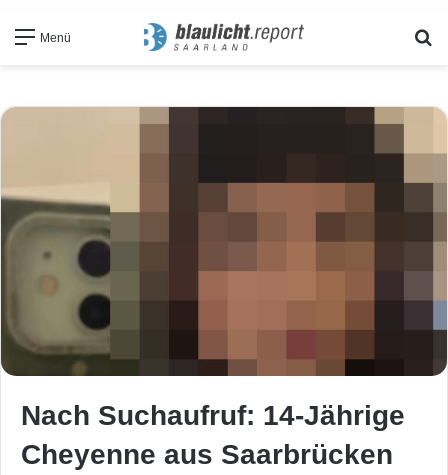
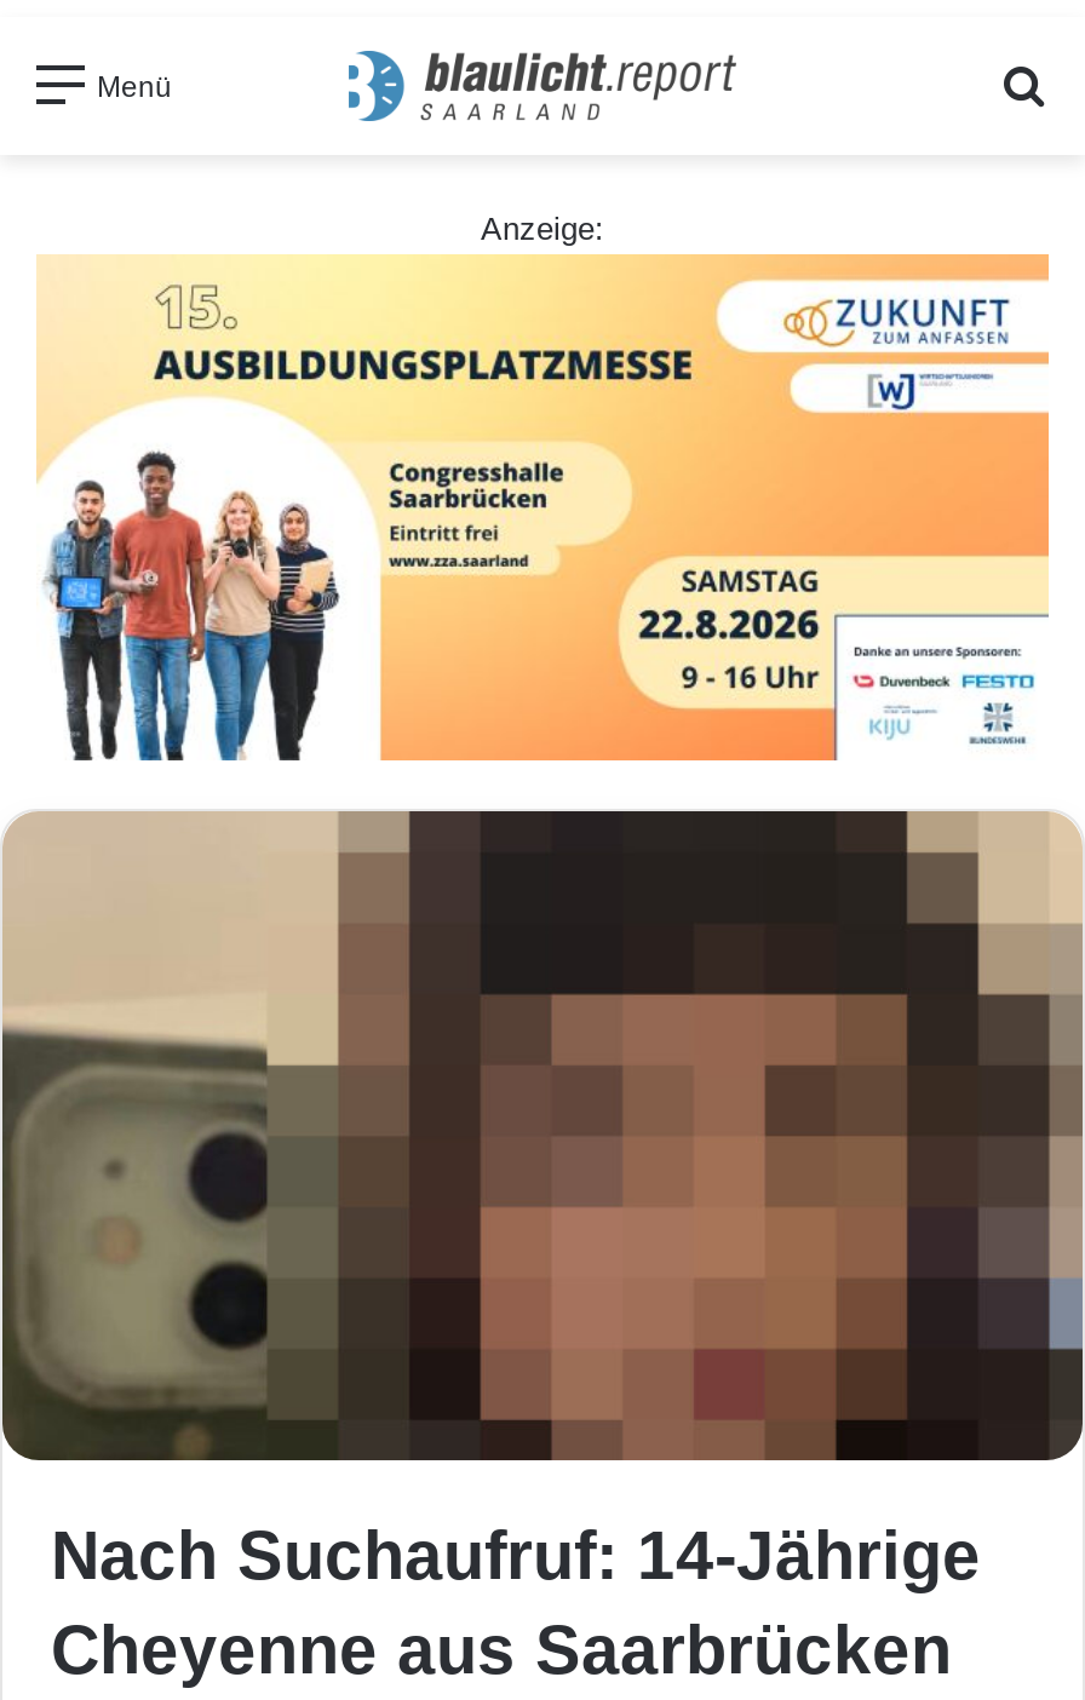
+ [image]

+ Anzeige:
